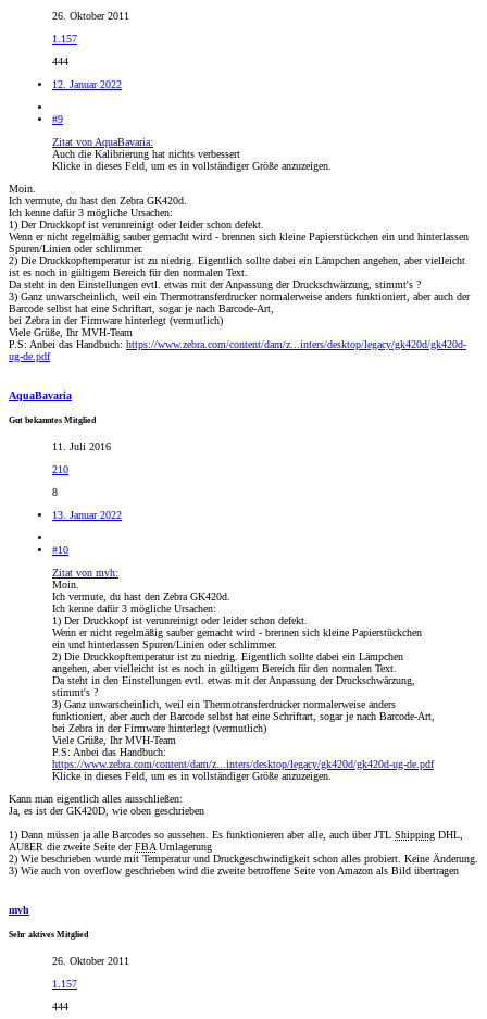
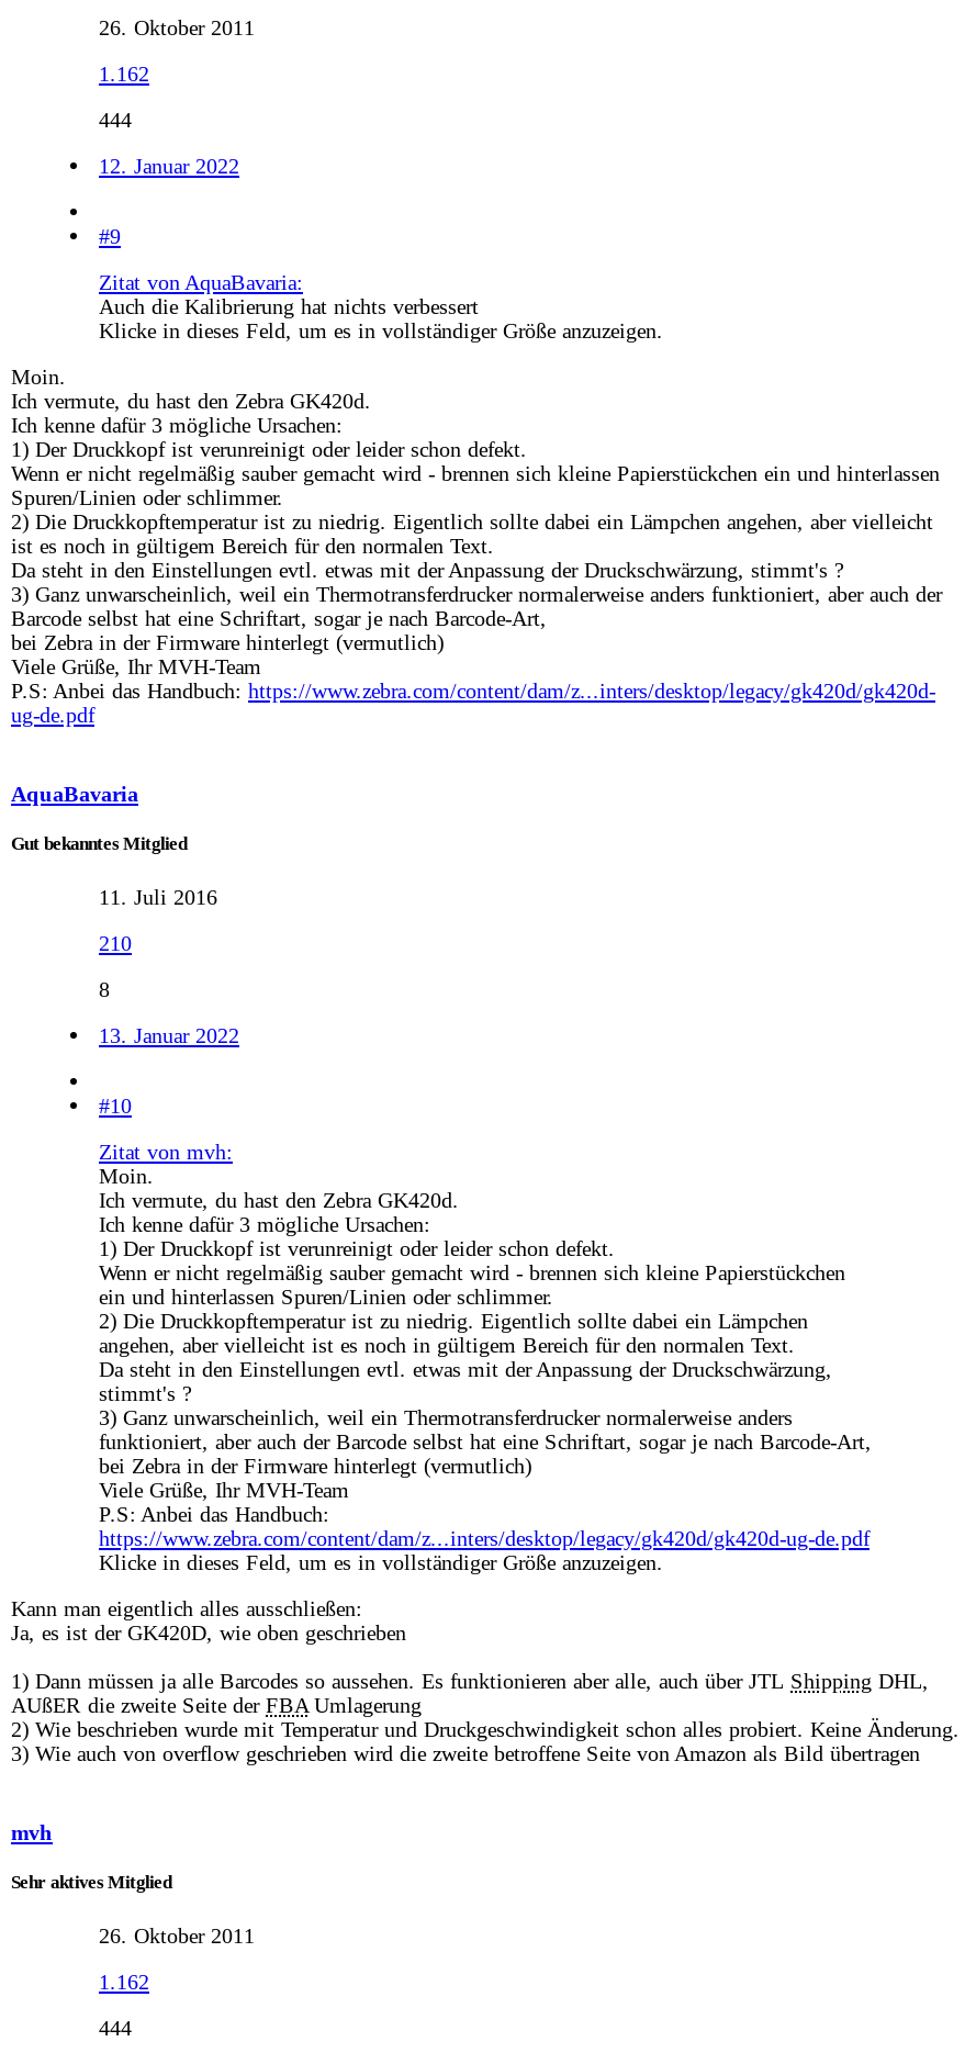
- 1.157
+ 1.162

- 1.157
+ 1.162
